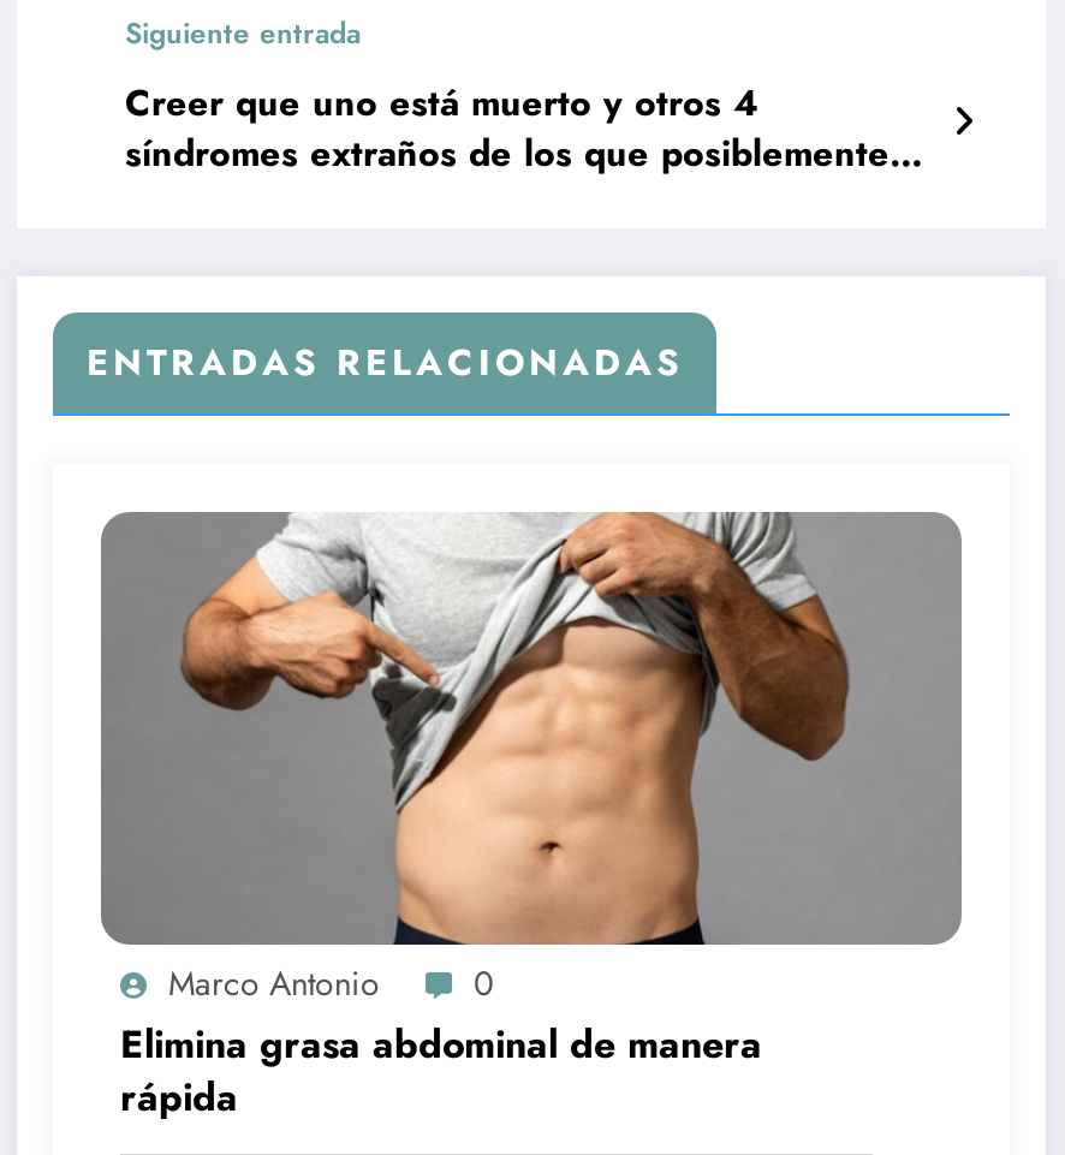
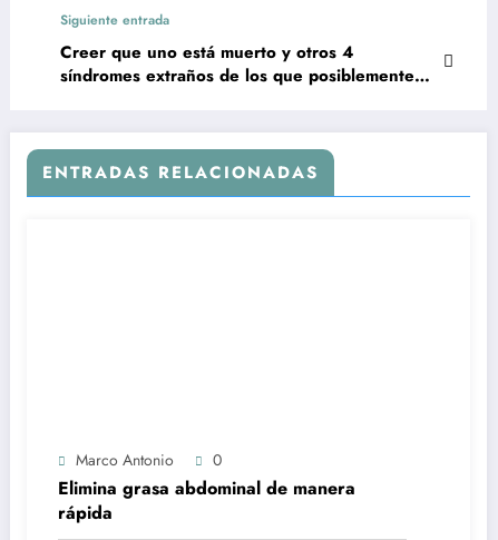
- [image]
